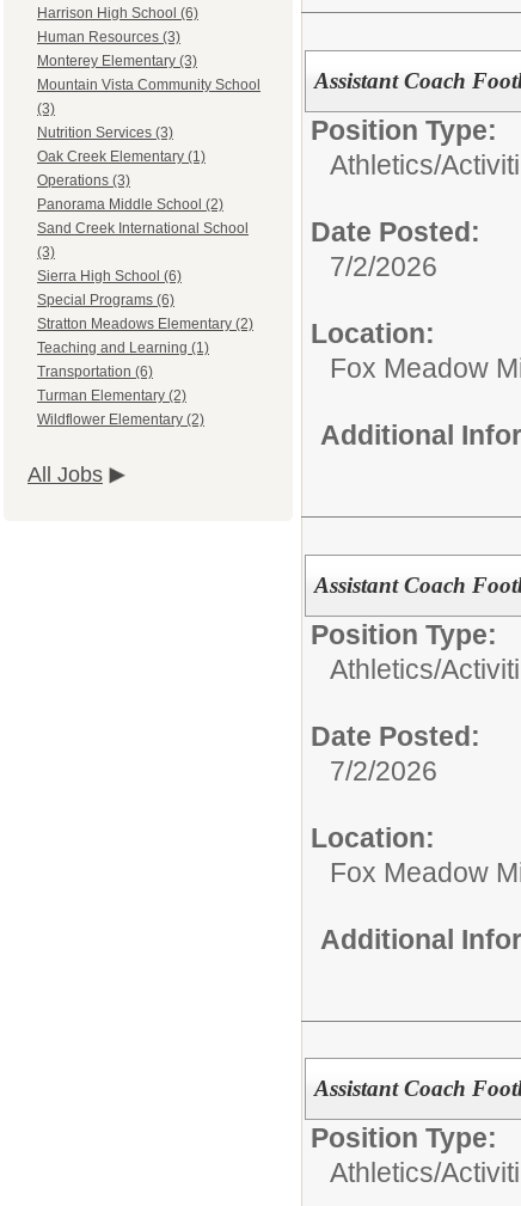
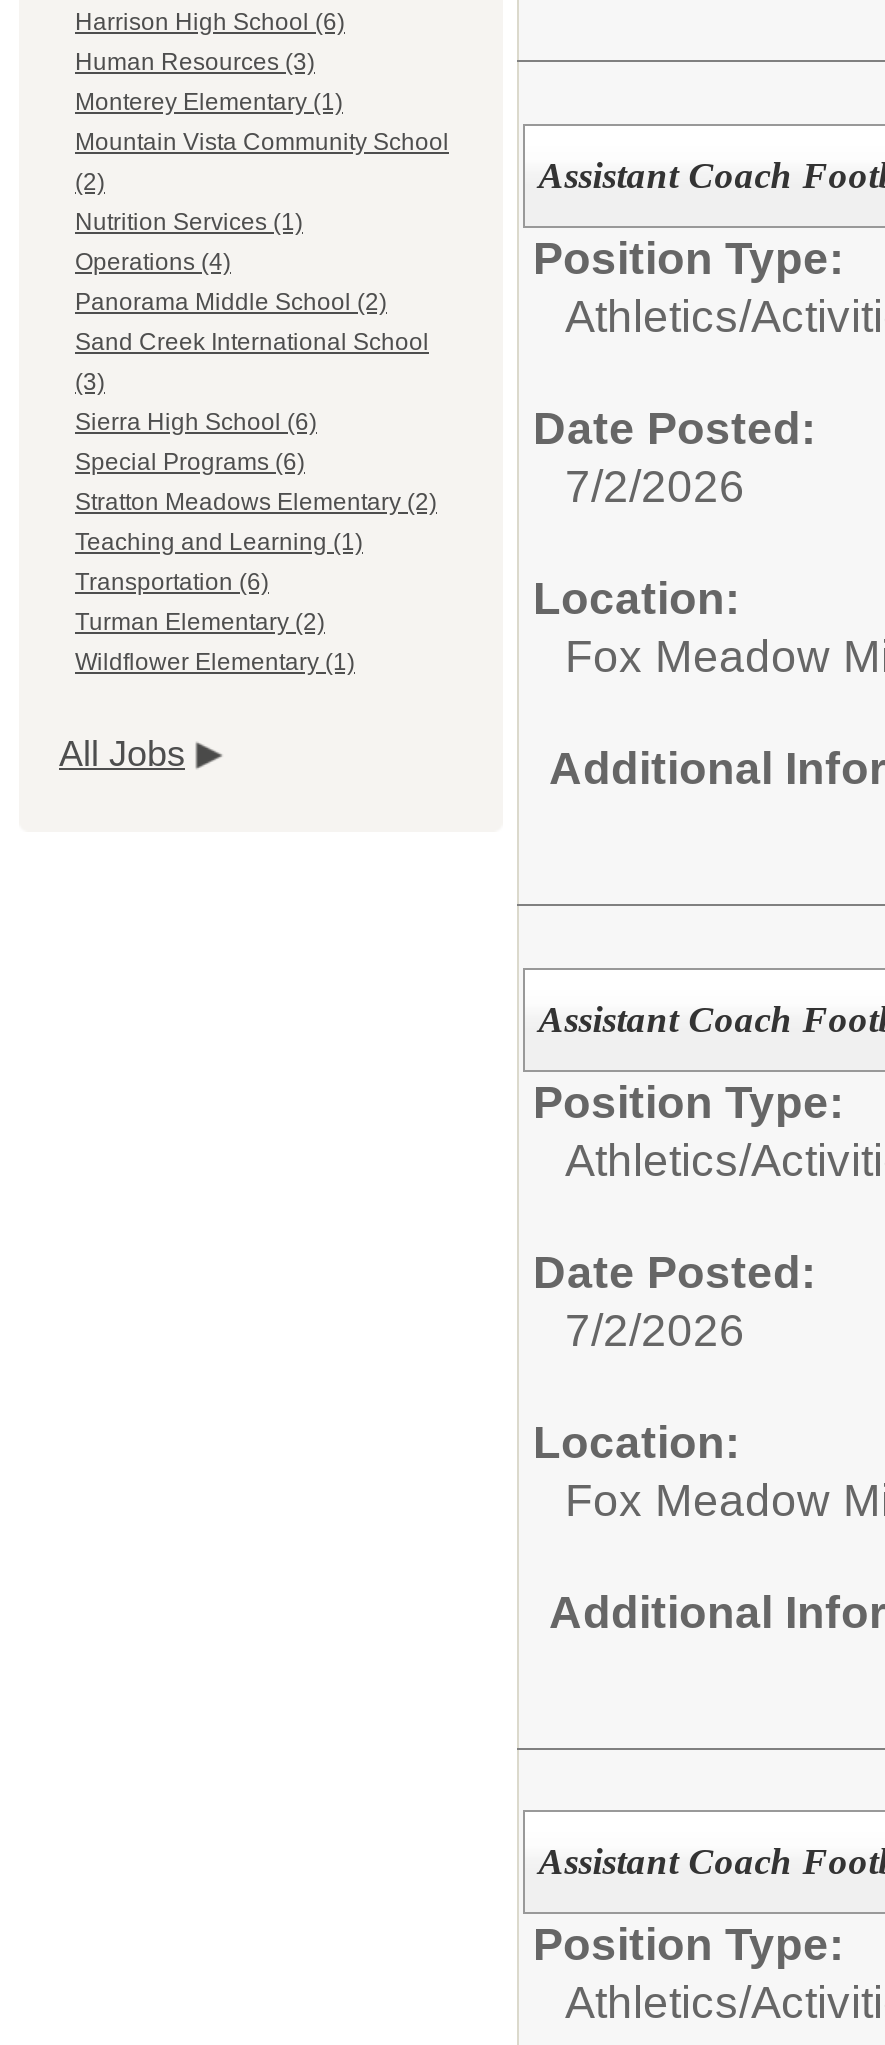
- Monterey Elementary (3)
+ Monterey Elementary (1)

- (3)
- Nutrition Services (3)
- Oak Creek Elementary (1)
- Operations (3)
+ (2)
+ Nutrition Services (1)
+ Operations (4)

moved up: Panorama Middle School (2) | Sand Creek International School | (3) | ... | Transportation (6) | Turman Elementary (2)

- Wildflower Elementary (2)
+ Wildflower Elementary (1)

moved up: All Jobs
